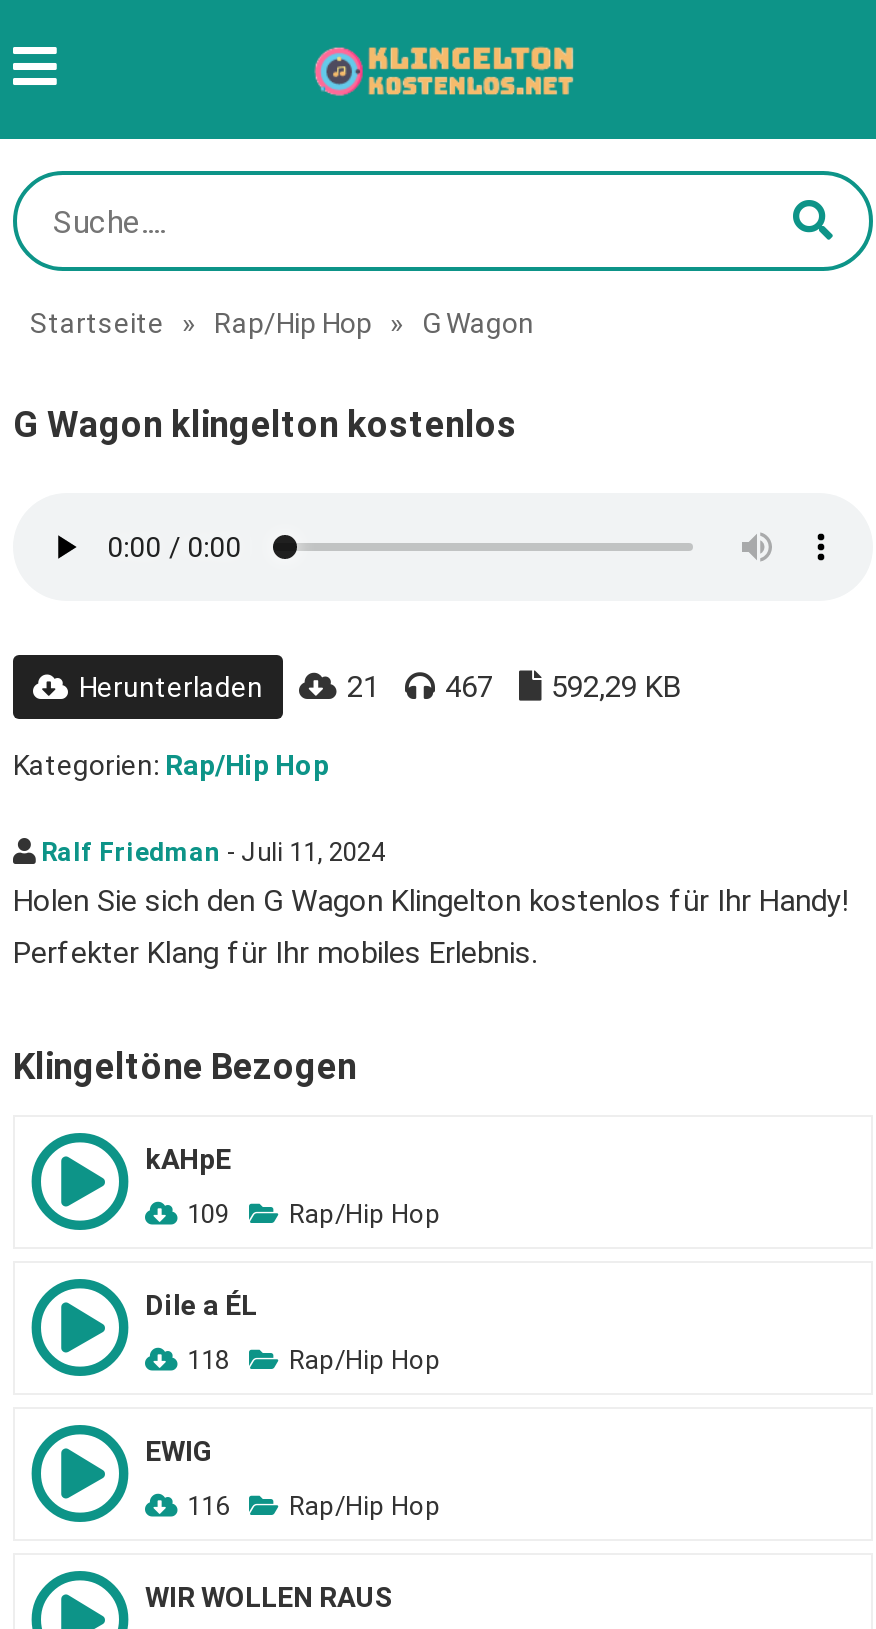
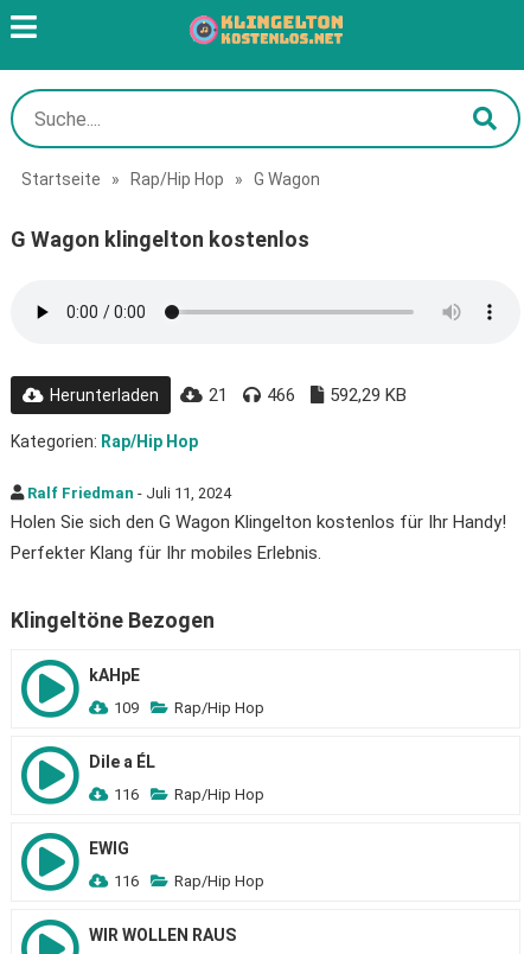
- 21 467 592,29 KB
+ 21 466 592,29 KB

- 118 Rap/Hip Hop
+ 116 Rap/Hip Hop
